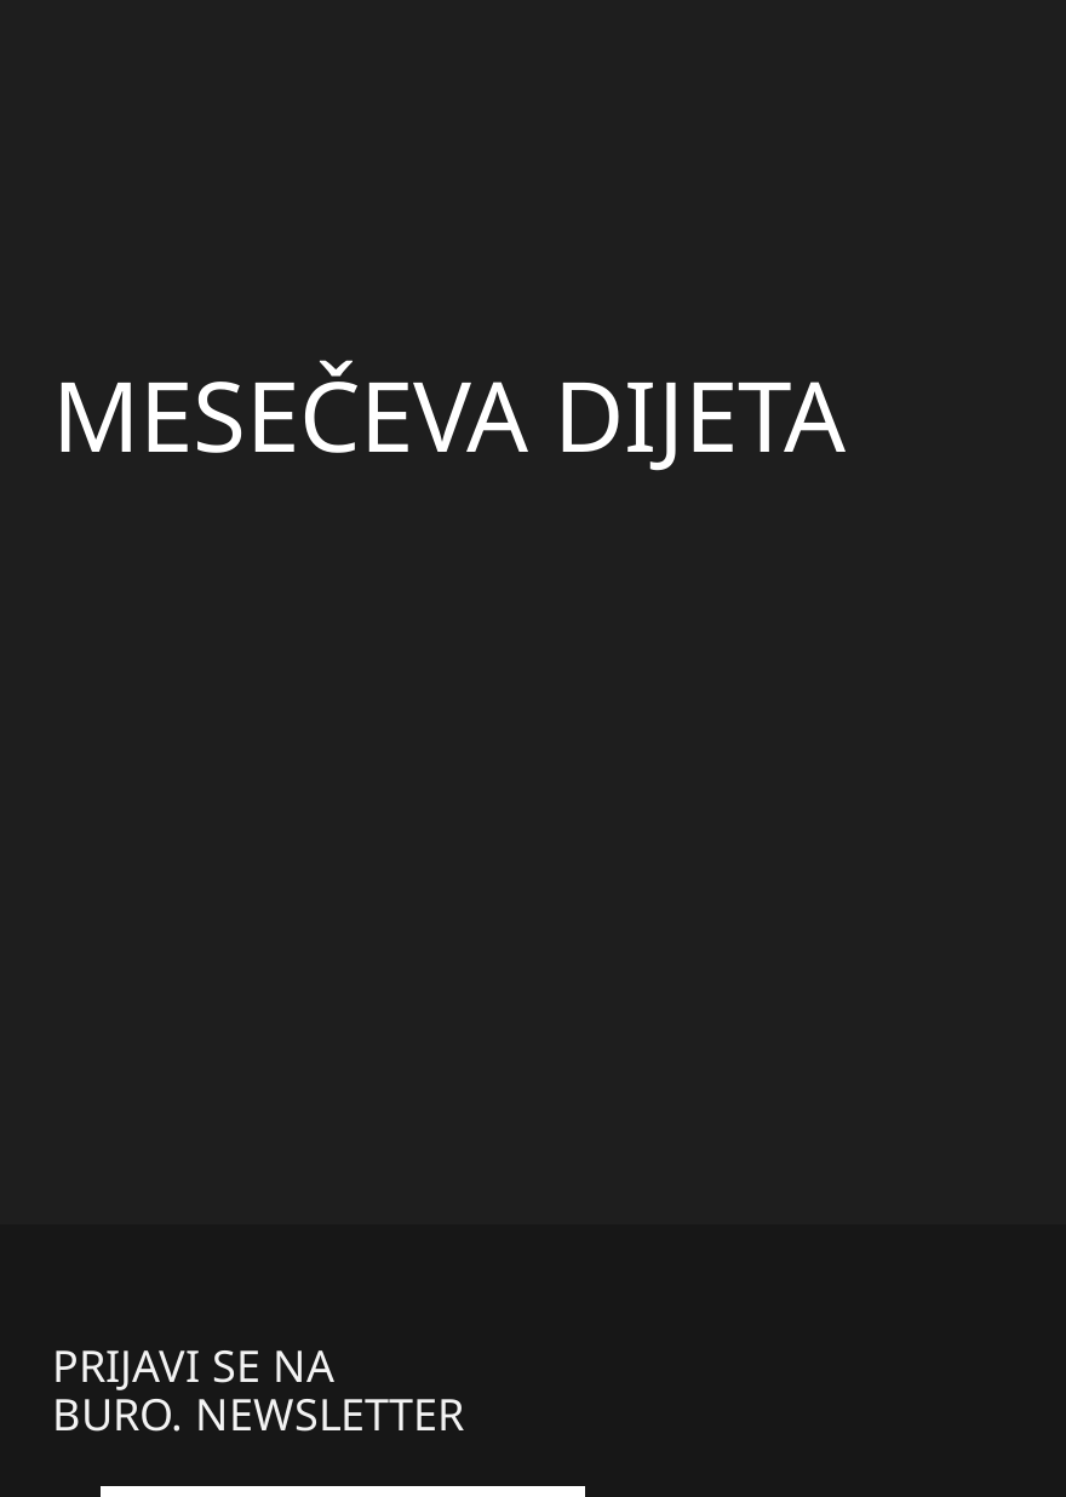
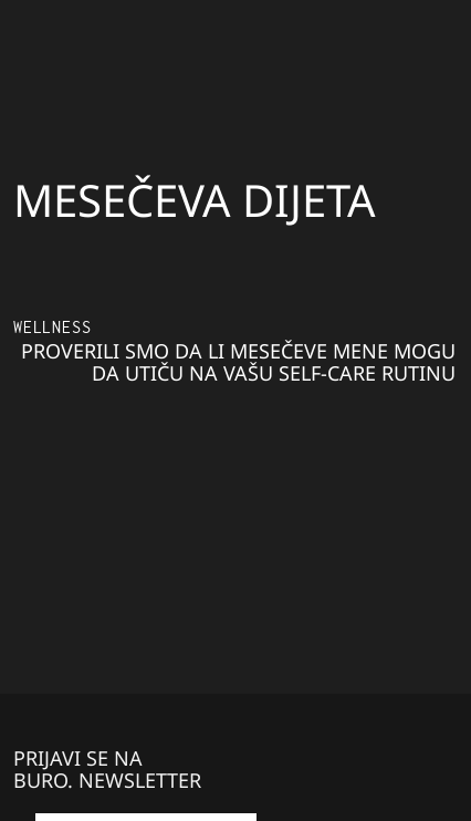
+ WELLNESS
+ PROVERILI SMO DA LI MESEČEVE MENE MOGU
+ DA UTIČU NA VAŠU SELF-CARE RUTINU
